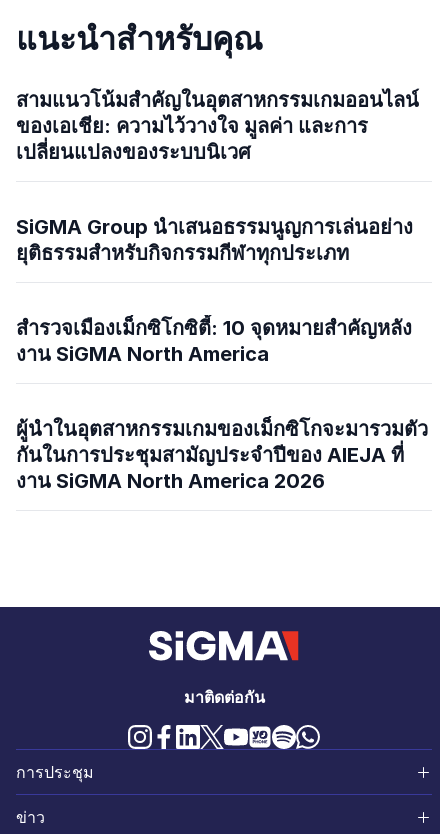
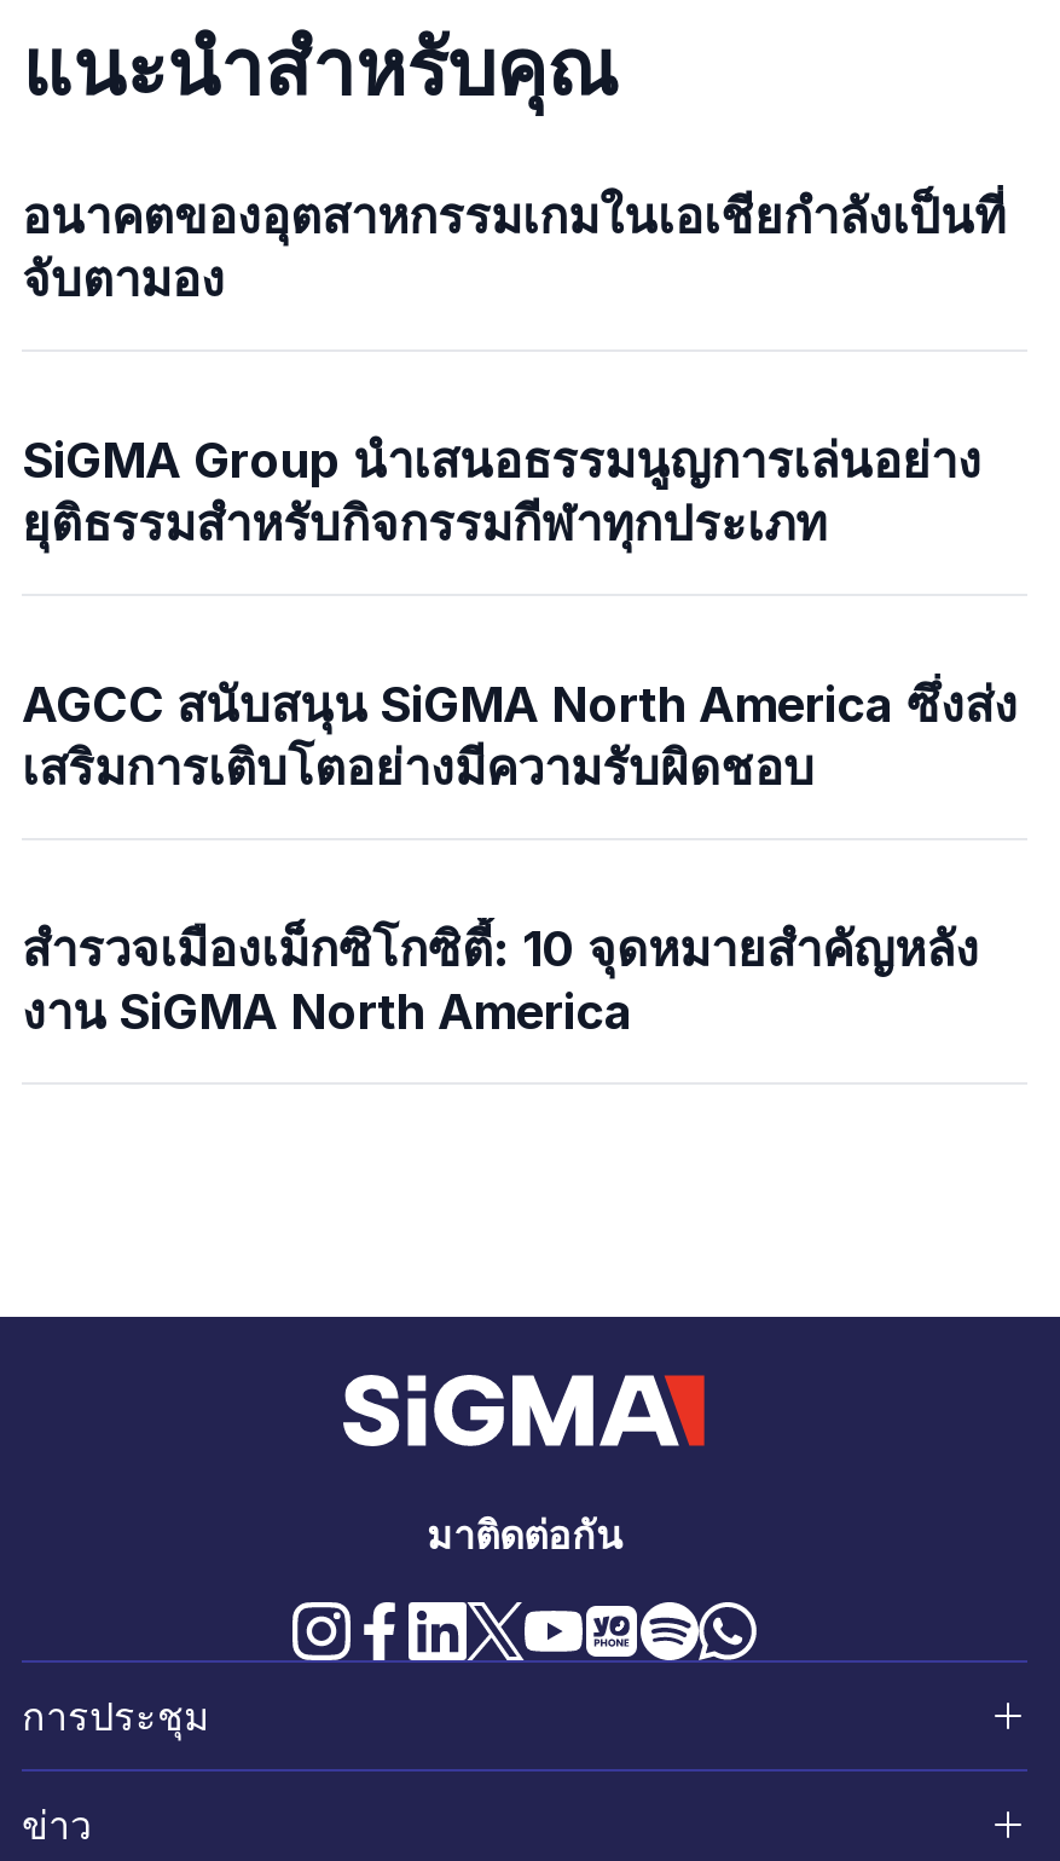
- สามแนวโน้มสำคัญในอุตสาหกรรมเกมออนไลน์
- ของเอเชีย: ความไว้วางใจ มูลค่า และการ
- เปลี่ยนแปลงของระบบนิเวศ
+ อนาคตของอุตสาหกรรมเกมในเอเชียกำลังเป็นที่
+ จับตามอง

+ AGCC สนับสนุน SiGMA North America ซึ่งส่ง
+ เสริมการเติบโตอย่างมีความรับผิดชอบ

moved down: สำรวจเมืองเม็กซิโกซิตี้: 10 จุดหมายสำคัญหลัง | งาน SiGMA North America

- ผู้นำในอุตสาหกรรมเกมของเม็กซิโกจะมารวมตัว
- กันในการประชุมสามัญประจำปีของ AIEJA ที่
- งาน SiGMA North America 2026
